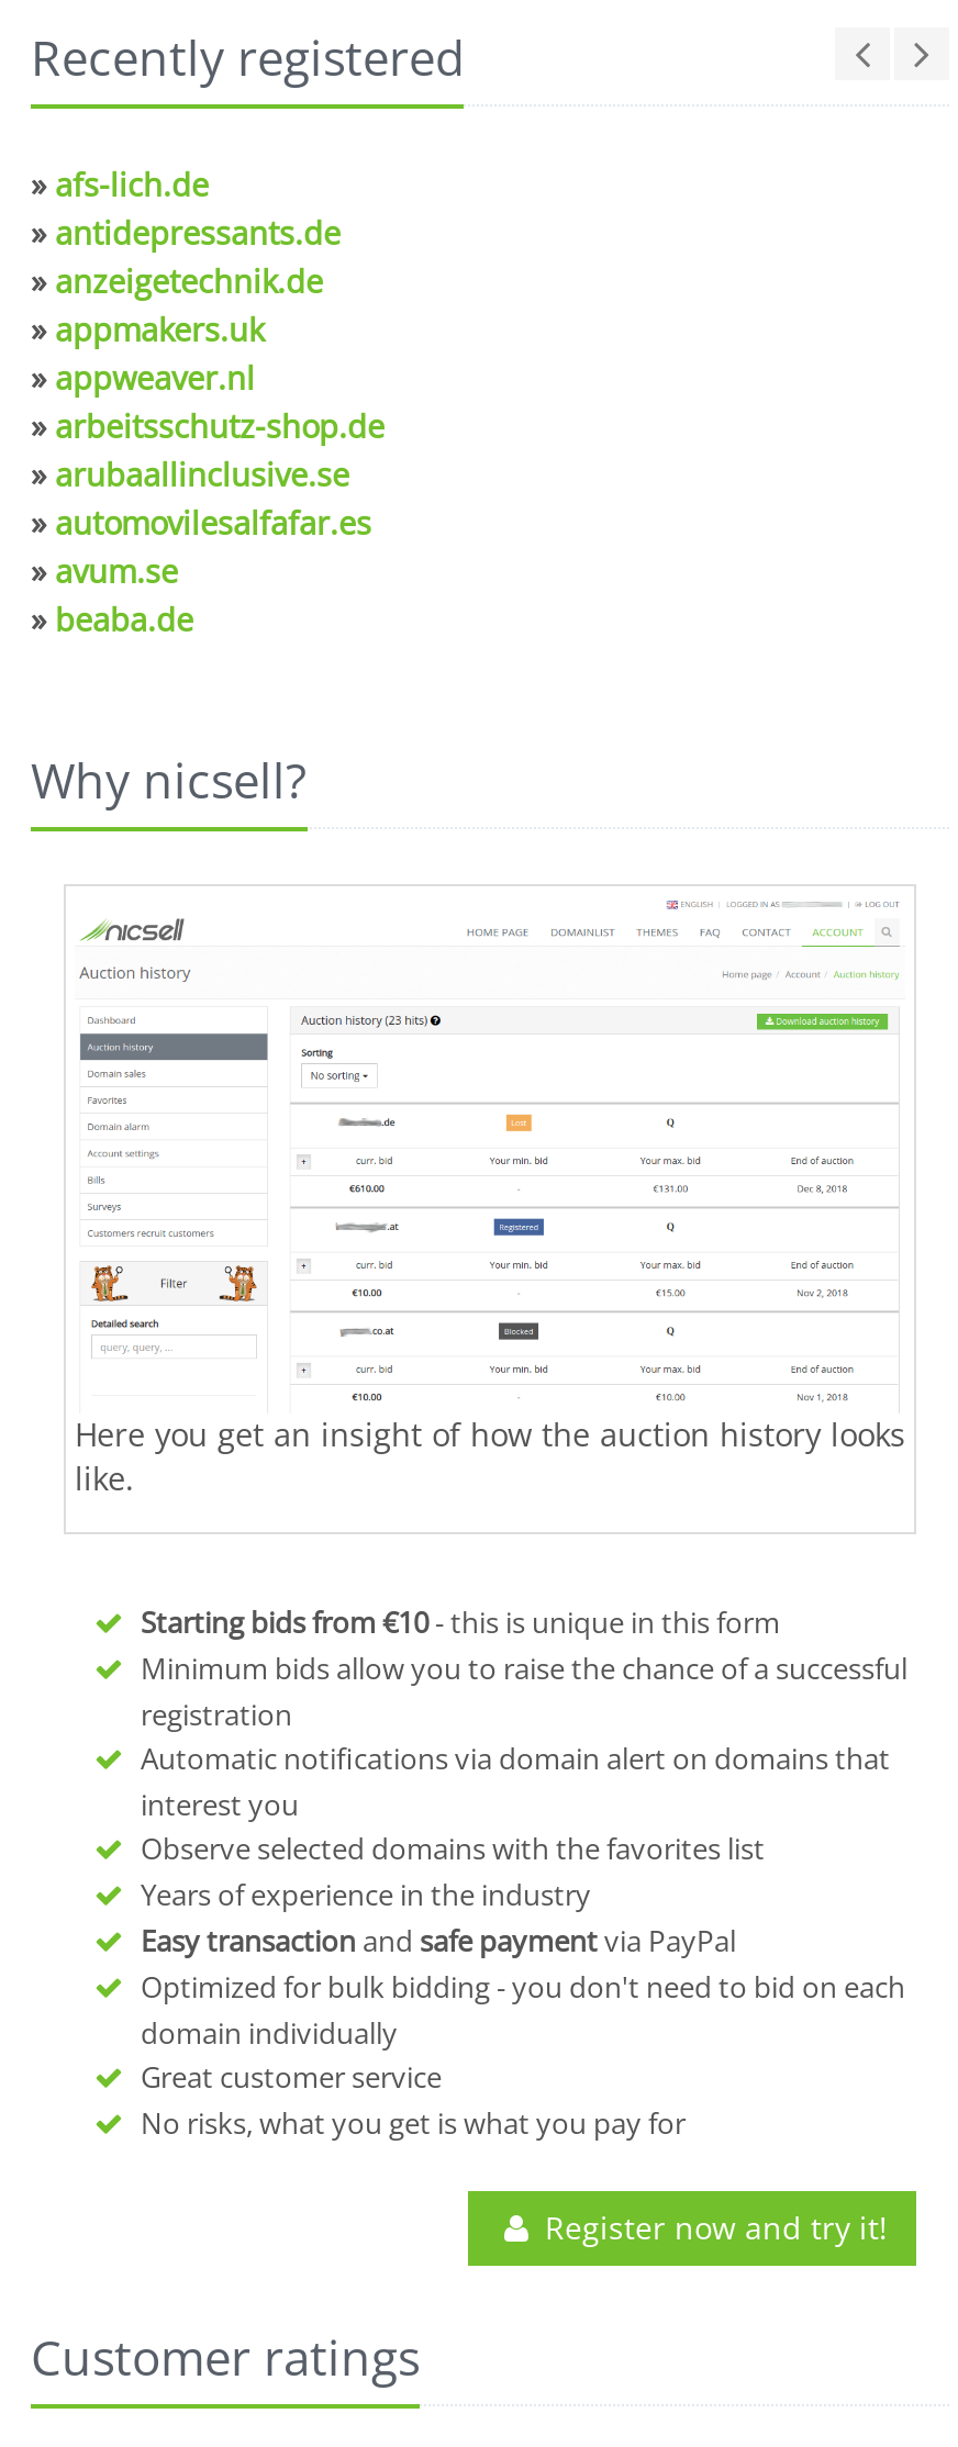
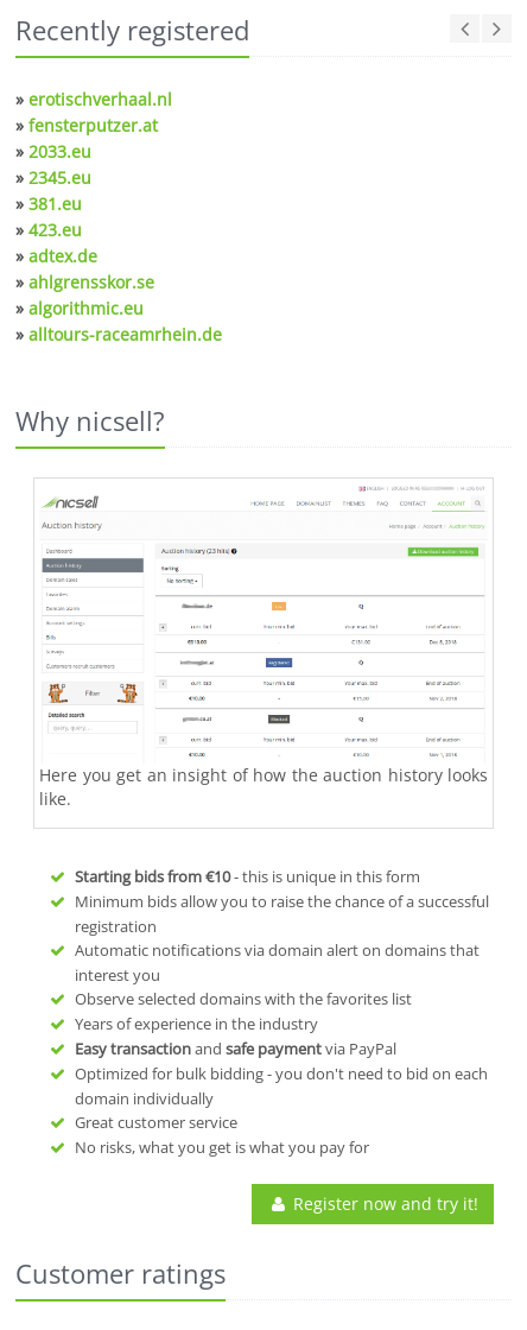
- » afs-lich.de
- » antidepressants.de
- » anzeigetechnik.de
- » appmakers.uk
- » appweaver.nl
- » arbeitsschutz-shop.de
- » arubaallinclusive.se
- » automovilesalfafar.es
- » avum.se
- » beaba.de
+ » erotischverhaal.nl
+ » fensterputzer.at
+ » 2033.eu
+ » 2345.eu
+ » 381.eu
+ » 423.eu
+ » adtex.de
+ » ahlgrensskor.se
+ » algorithmic.eu
+ » alltours-raceamrhein.de
